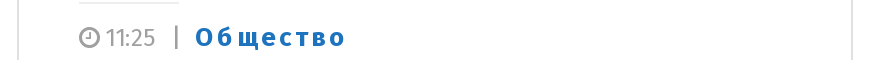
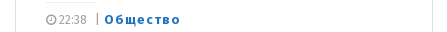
- 11:25 Общество
+ 22:38 Общество
